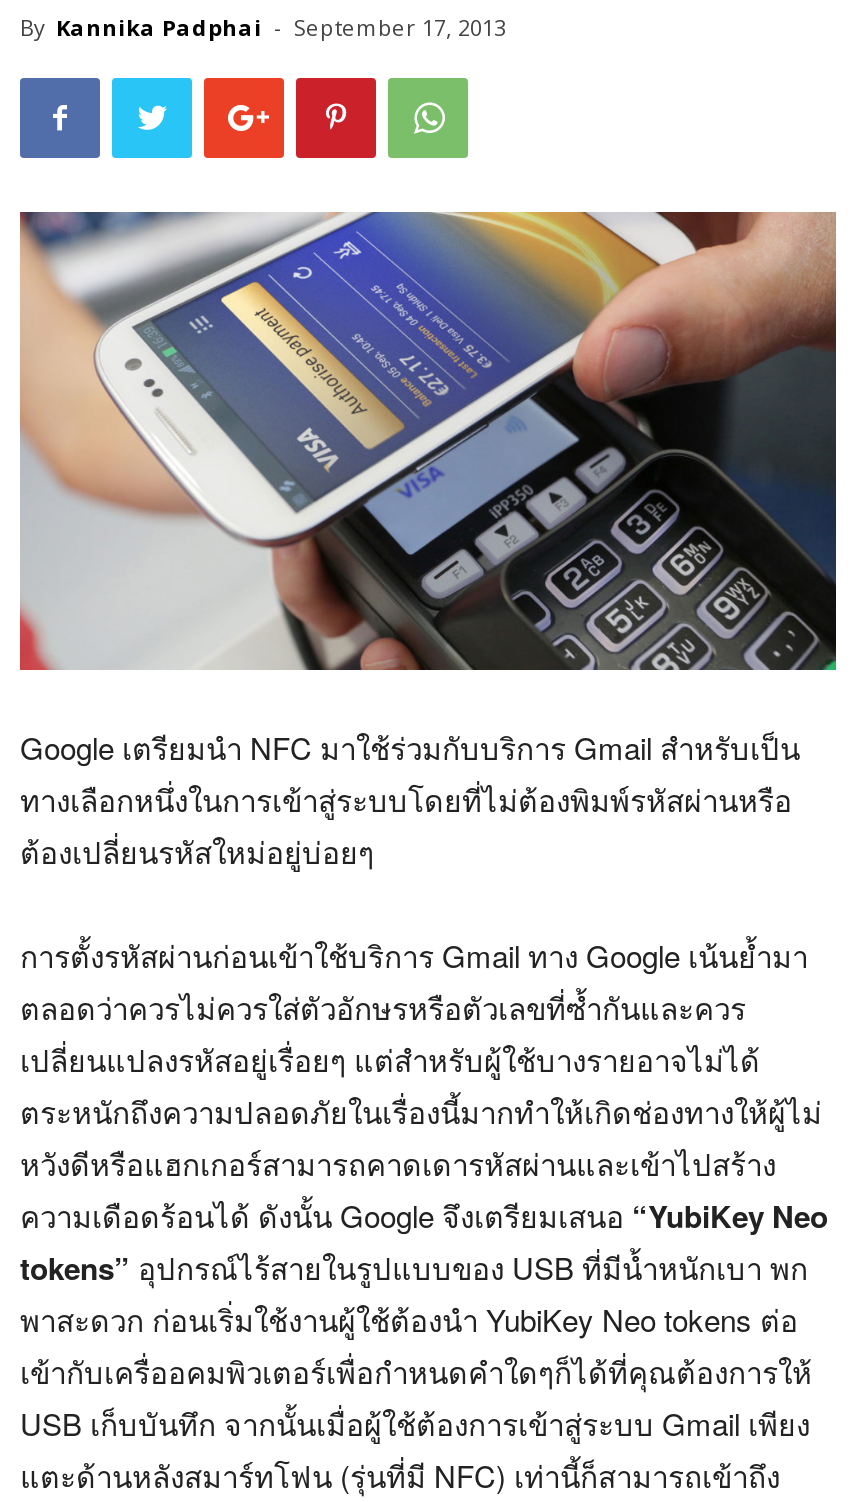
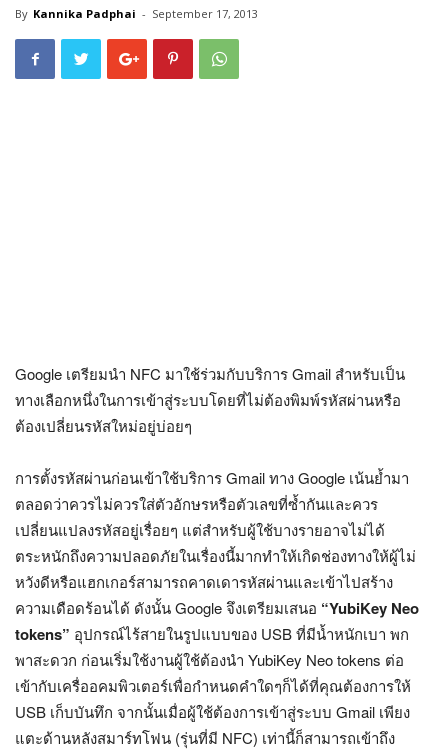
- [image]
